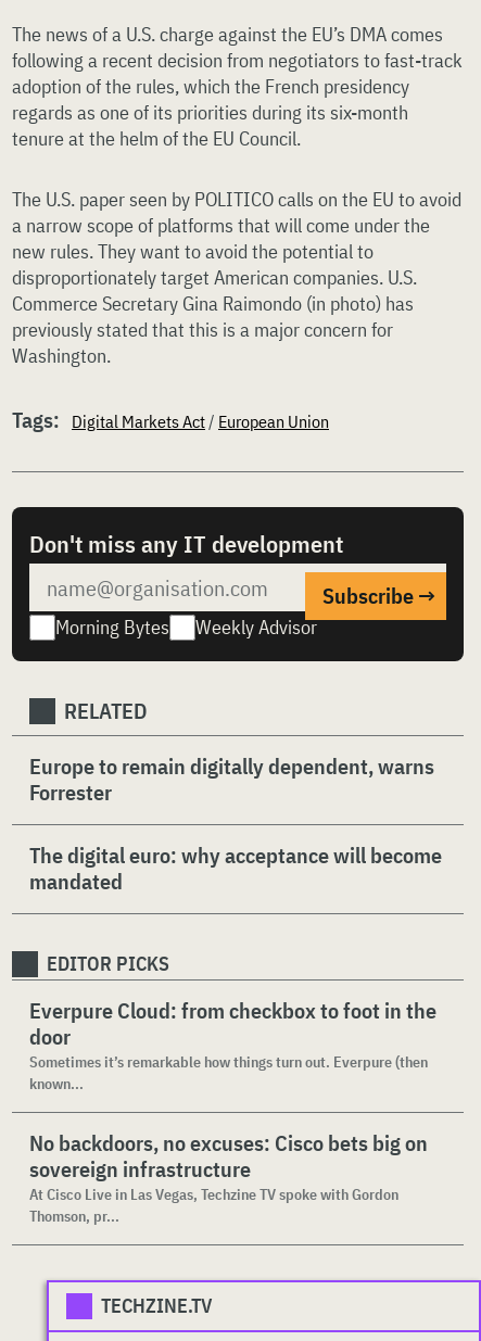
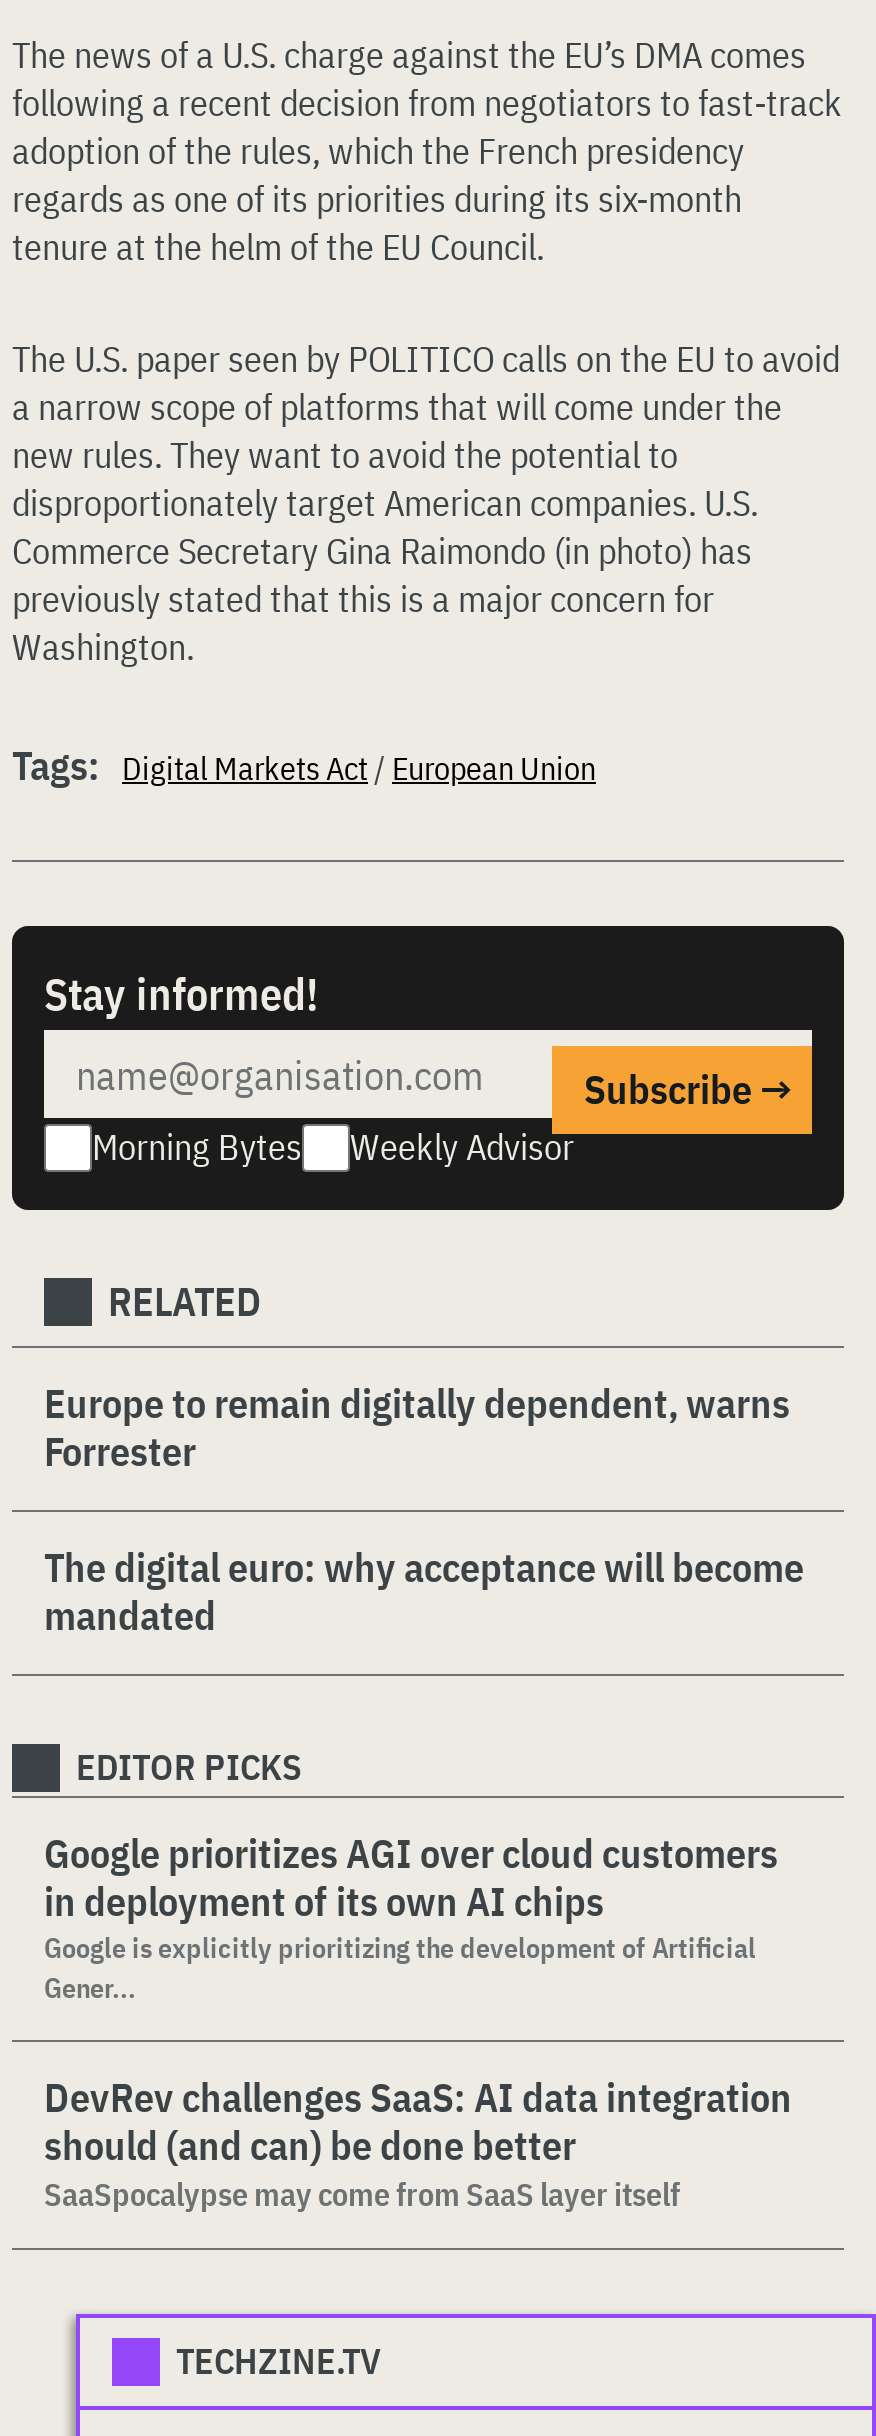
- Don't miss any IT development
+ Stay informed!

- Everpure Cloud: from checkbox to foot in the
- door
- Sometimes it’s remarkable how things turn out. Everpure (then
- known...
+ Google prioritizes AGI over cloud customers
+ in deployment of its own AI chips
+ Google is explicitly prioritizing the development of Artificial
+ Gener...

- No backdoors, no excuses: Cisco bets big on
- sovereign infrastructure
- At Cisco Live in Las Vegas, Techzine TV spoke with Gordon
- Thomson, pr...
+ DevRev challenges SaaS: AI data integration
+ should (and can) be done better
+ SaaSpocalypse may come from SaaS layer itself
